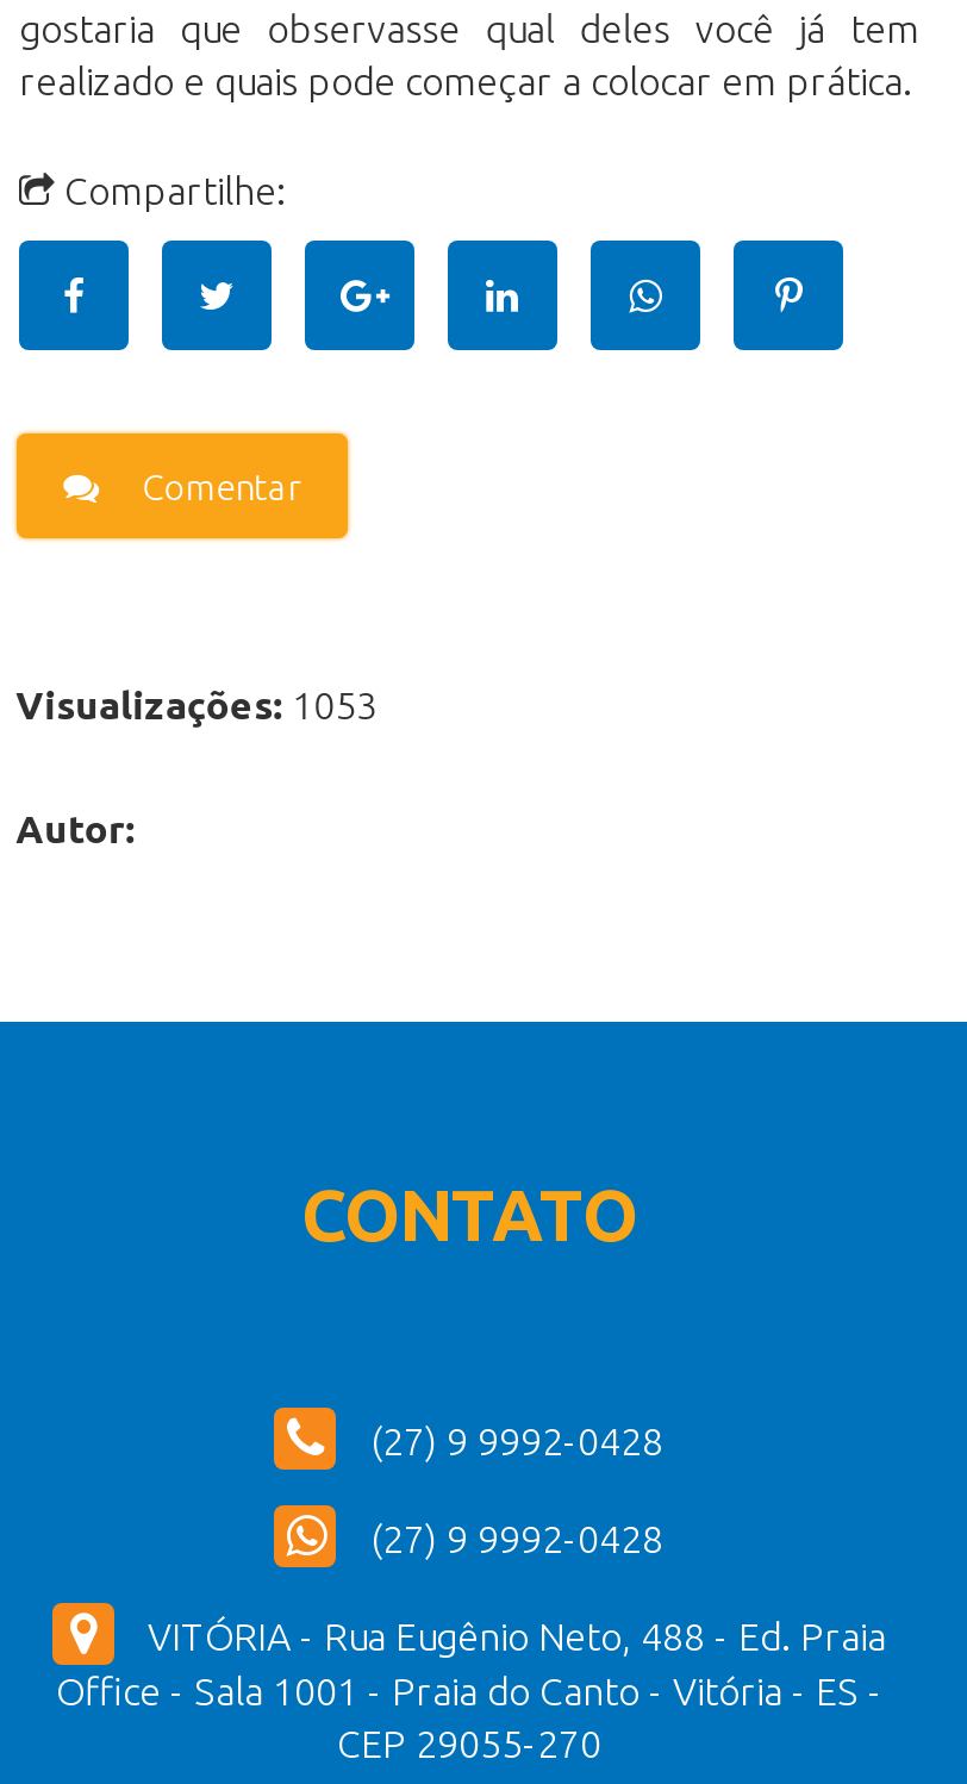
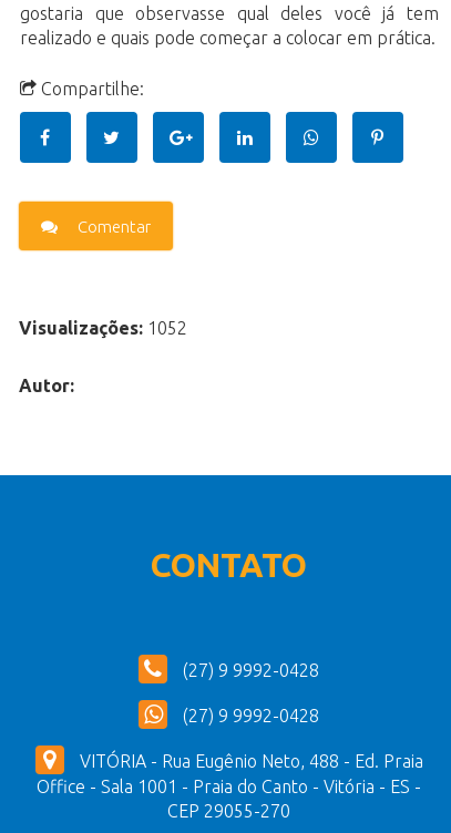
- Visualizações: 1053
+ Visualizações: 1052
